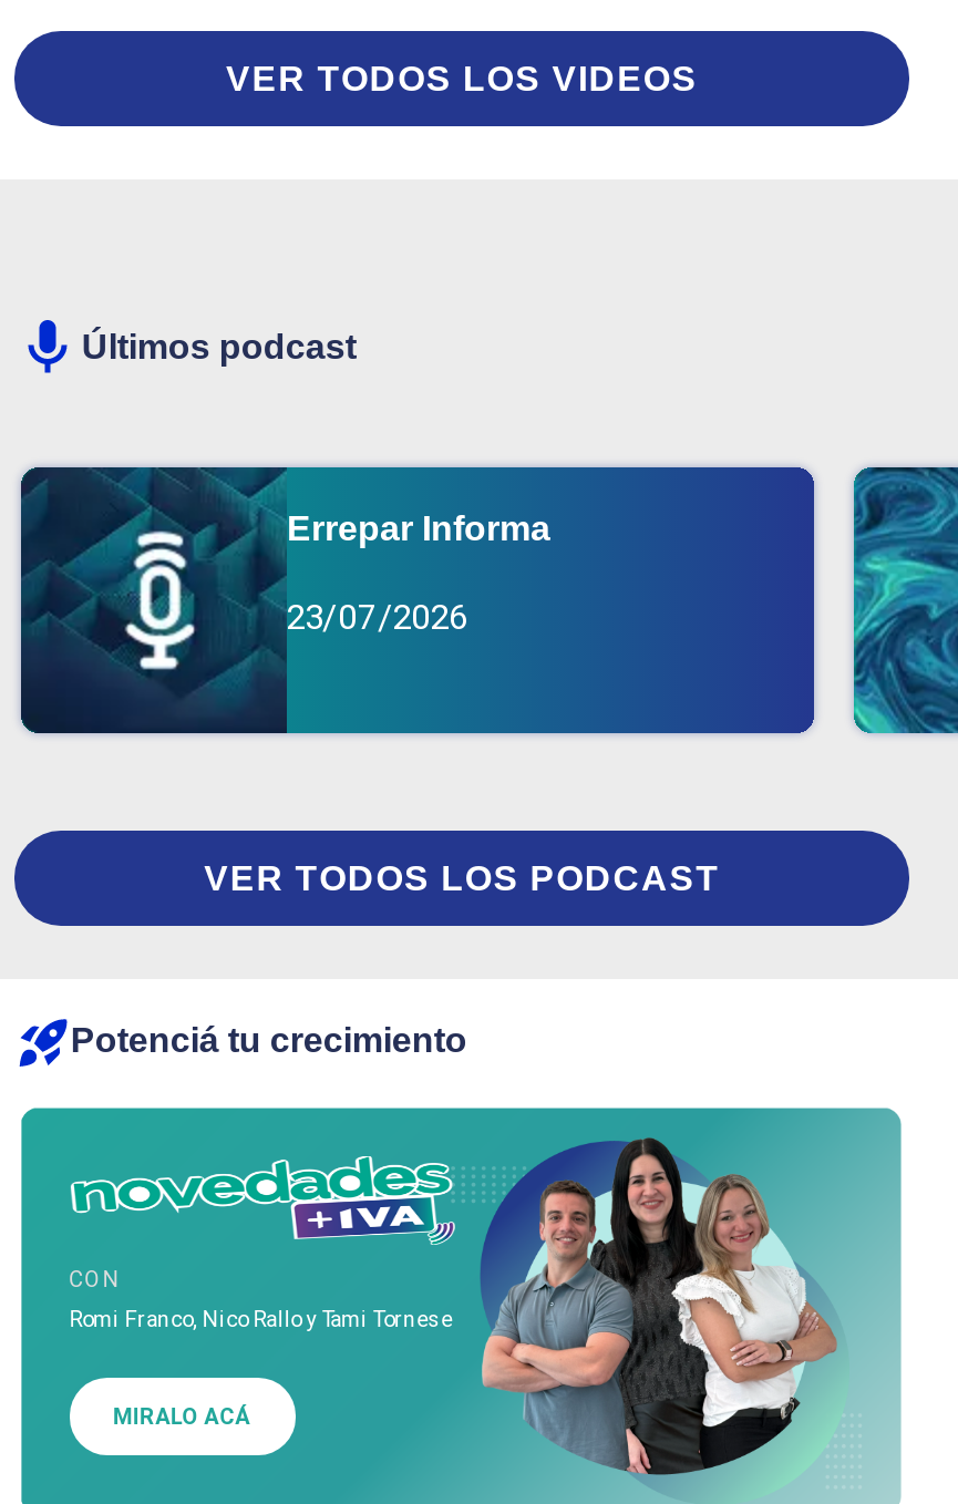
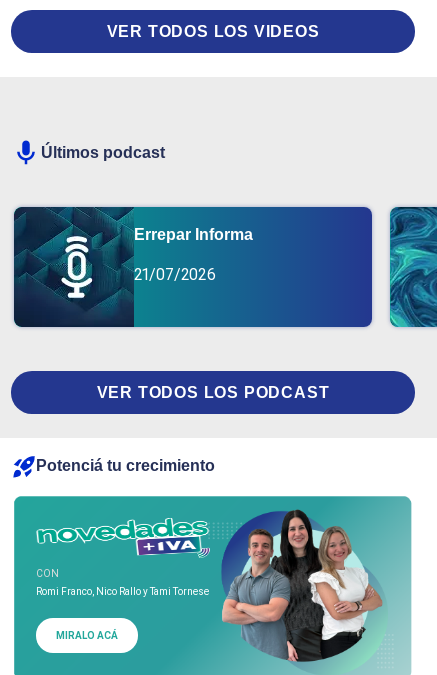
- 23/07/2026
+ 21/07/2026
